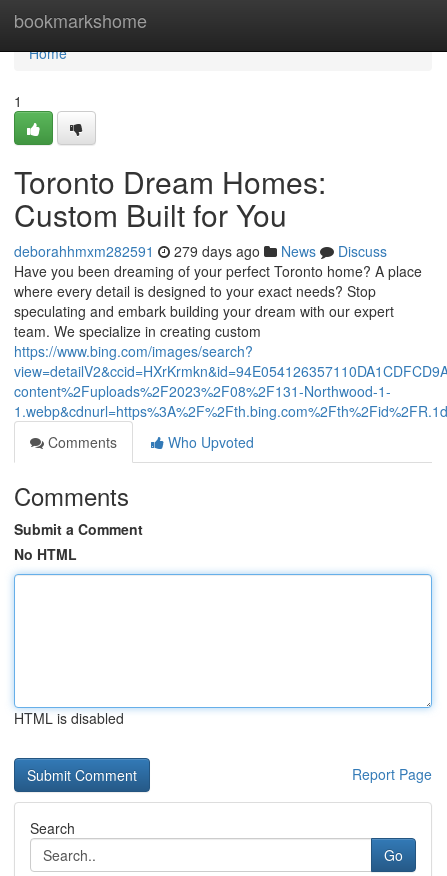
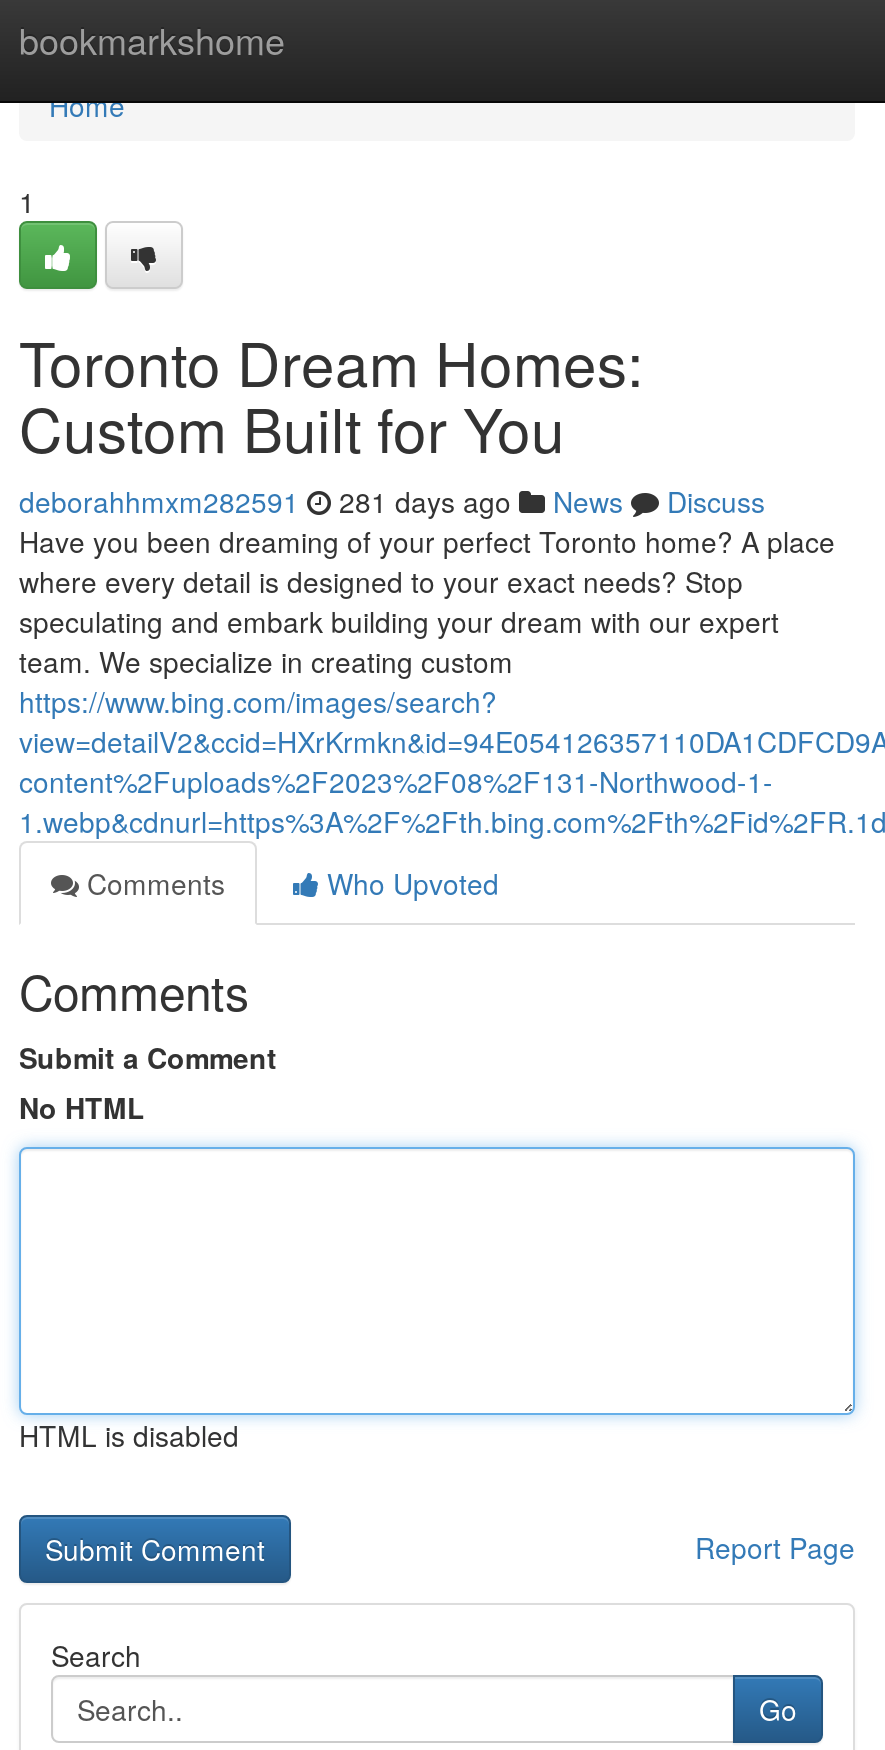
- deborahhmxm282591 279 days ago News Discuss
+ deborahhmxm282591 281 days ago News Discuss
